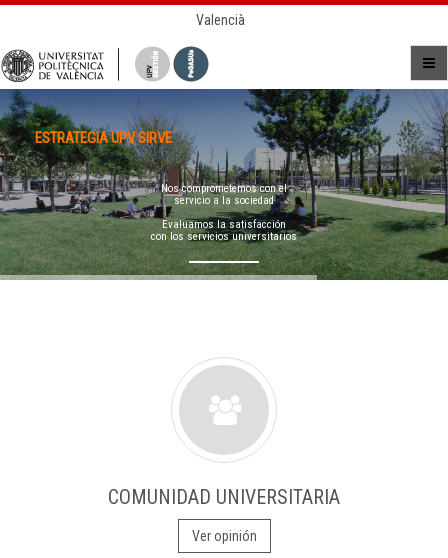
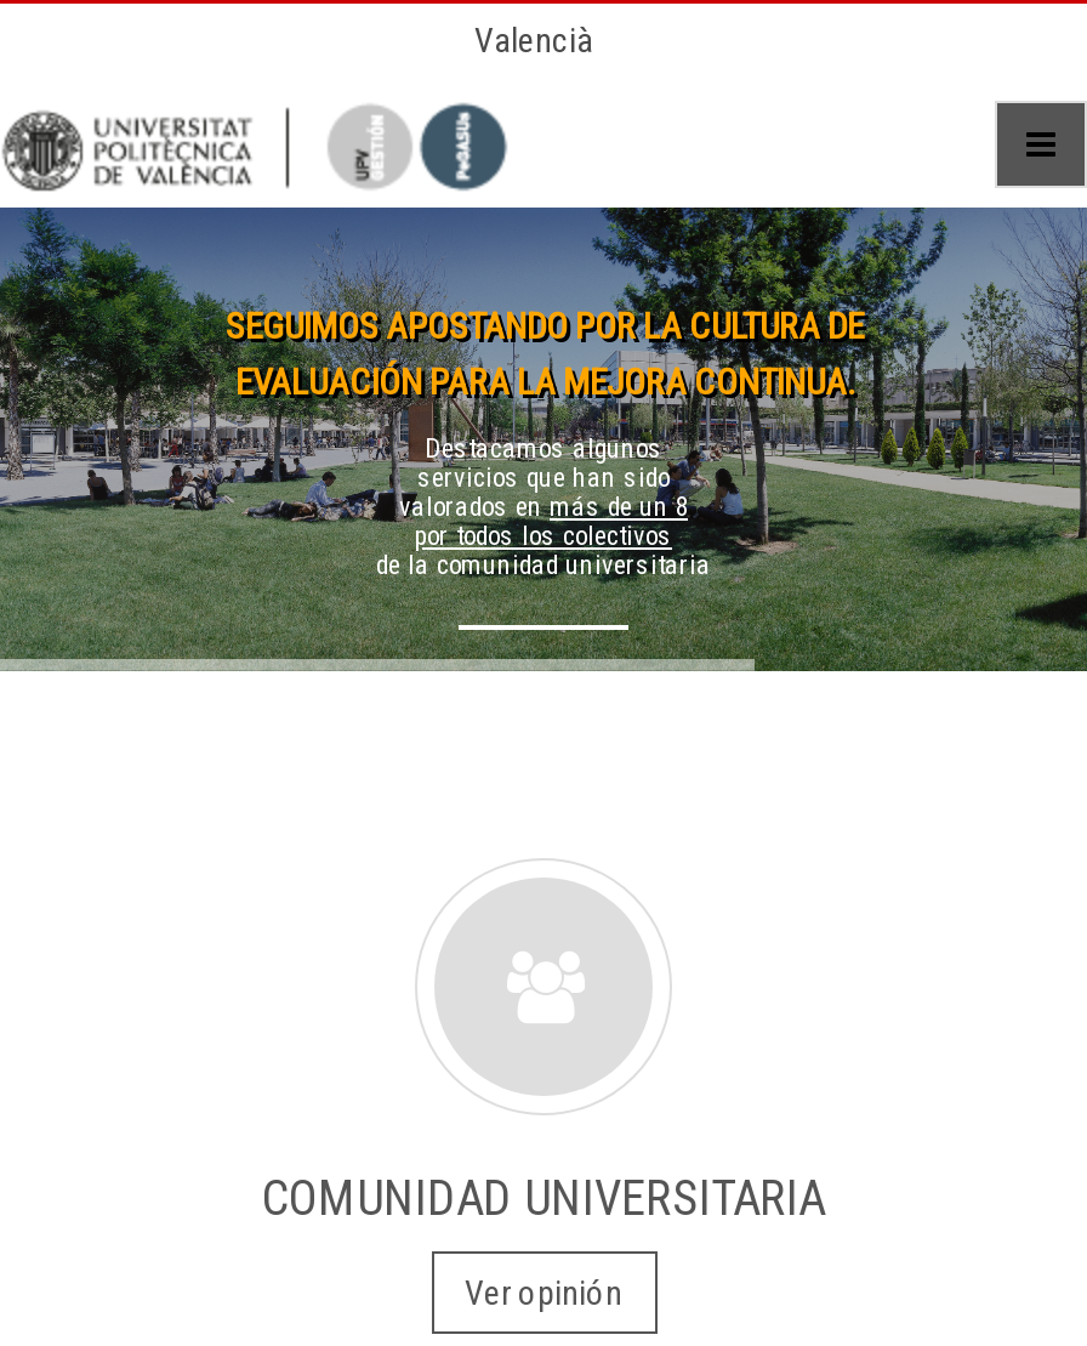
- ESTRATEGIA UPV SIRVE
- Nos comprometemos con el
- servicio a la sociedad
- Evaluamos la satisfacción
- con los servicios universitarios
+ SEGUIMOS APOSTANDO POR LA CULTURA DE
+ EVALUACIÓN PARA LA MEJORA CONTINUA.
+ Destacamos algunos
+ servicios que han sido
+ valorados en más de un 8
+ por todos los colectivos
+ de la comunidad universitaria
